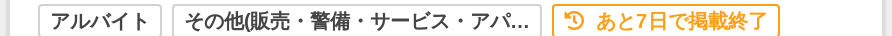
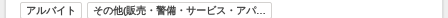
- あと7日で掲載終了
